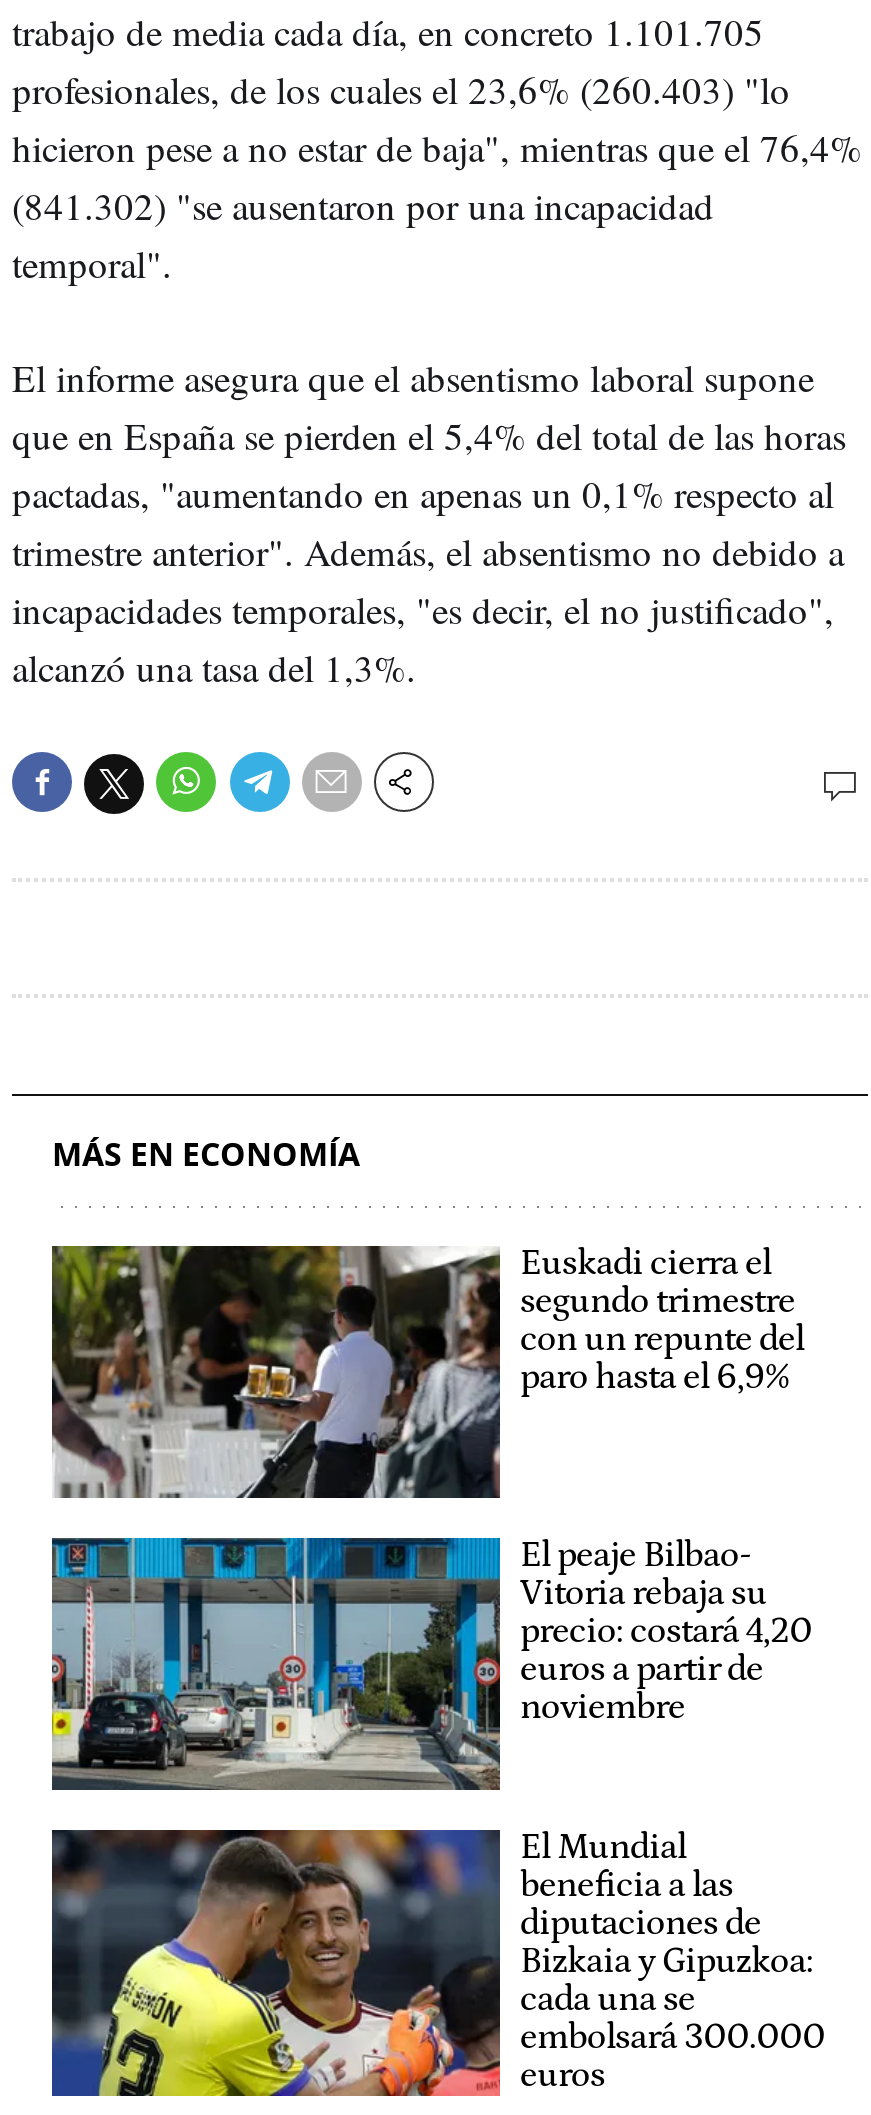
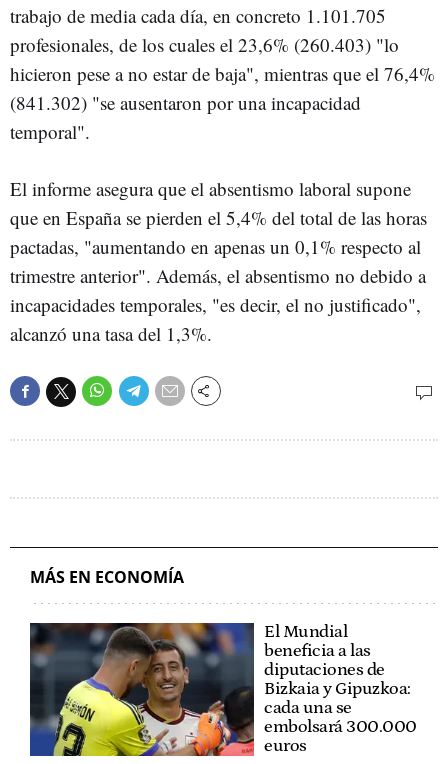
- [image]
- Euskadi cierra el
- segundo trimestre
- con un repunte del
- paro hasta el 6,9%

- [image]
- El peaje Bilbao-
- Vitoria rebaja su
- precio: costará 4,20
- euros a partir de
- noviembre
